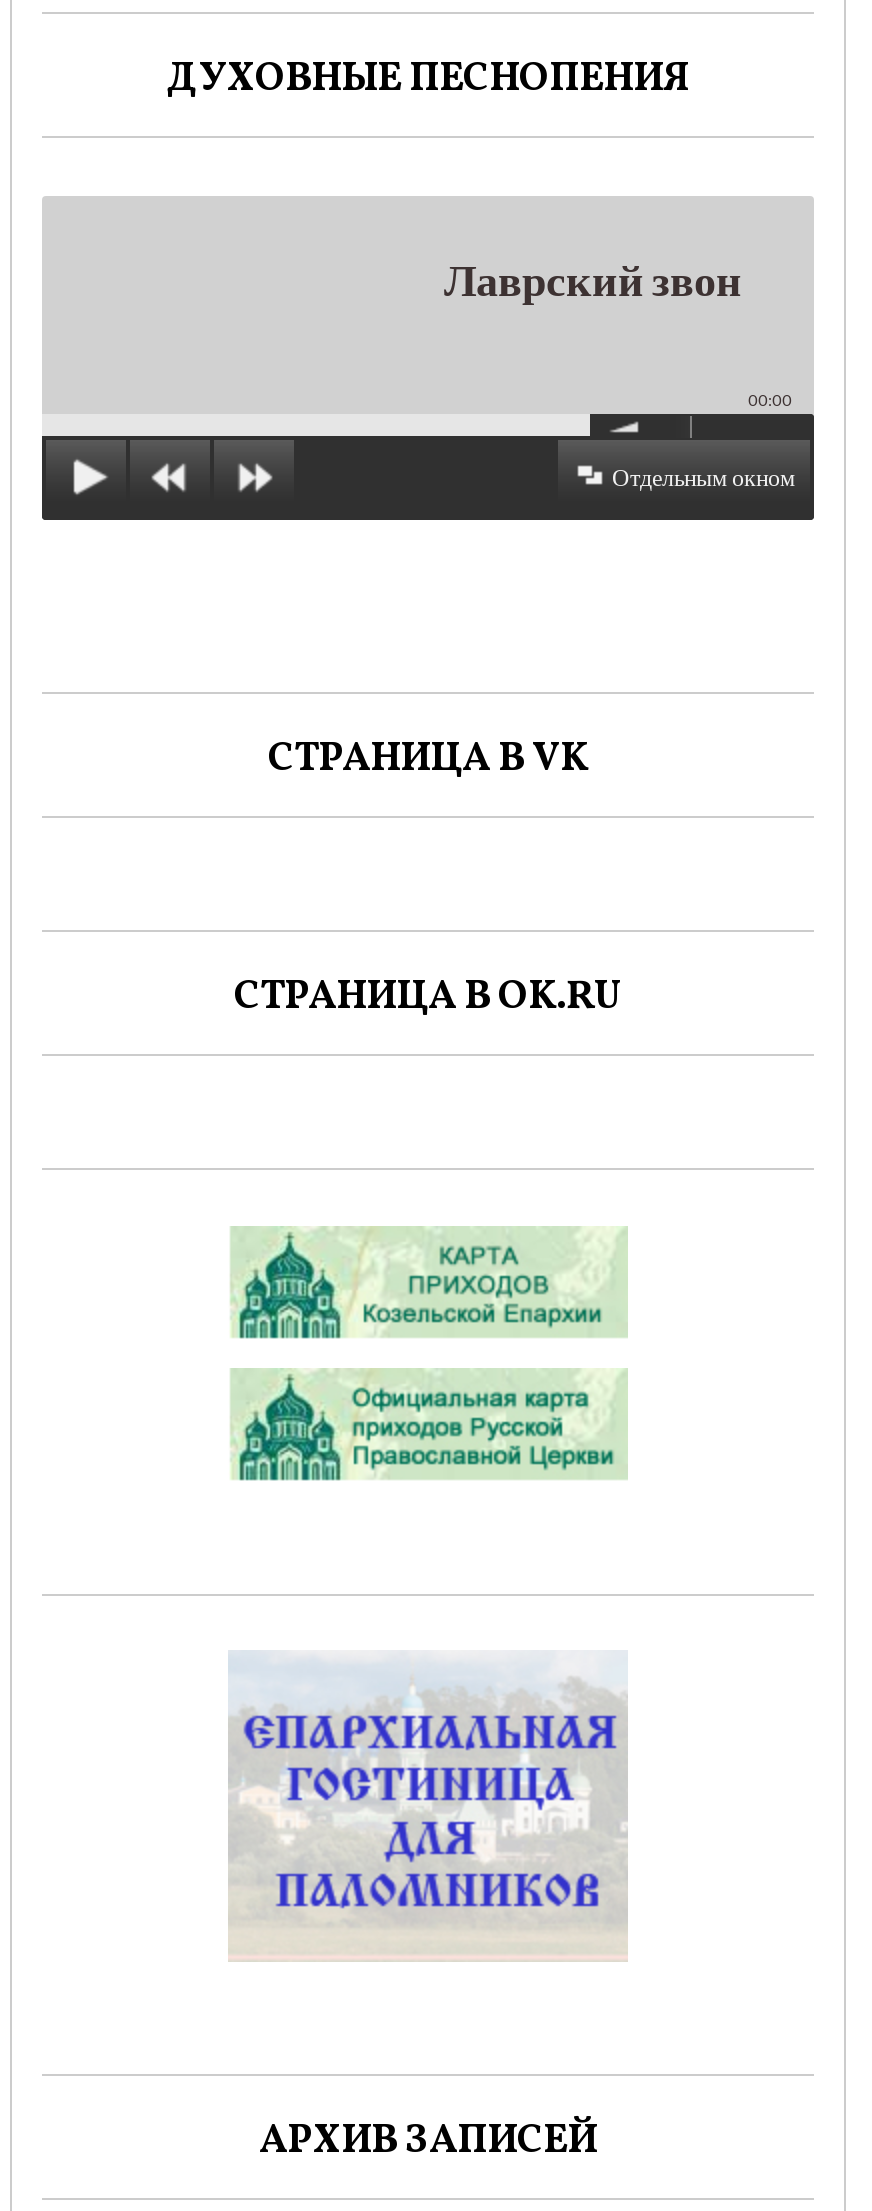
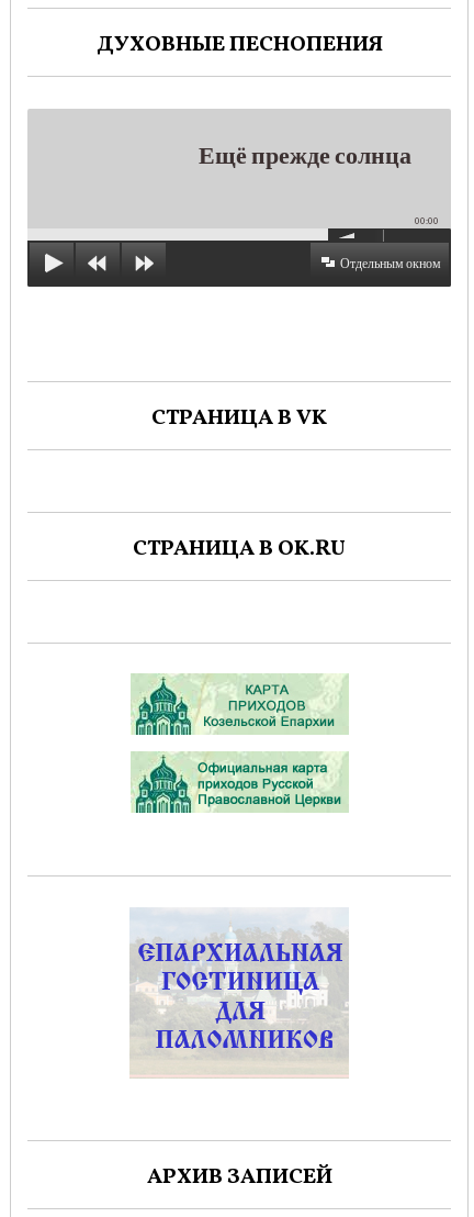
- Лаврский звон
+ Ещё прежде солнца
